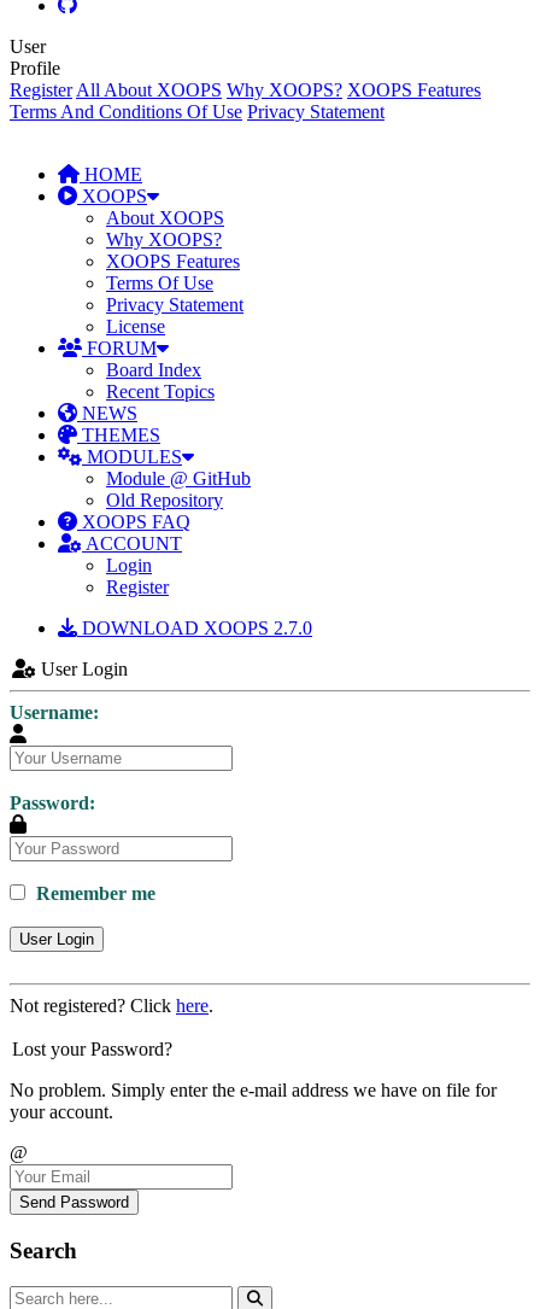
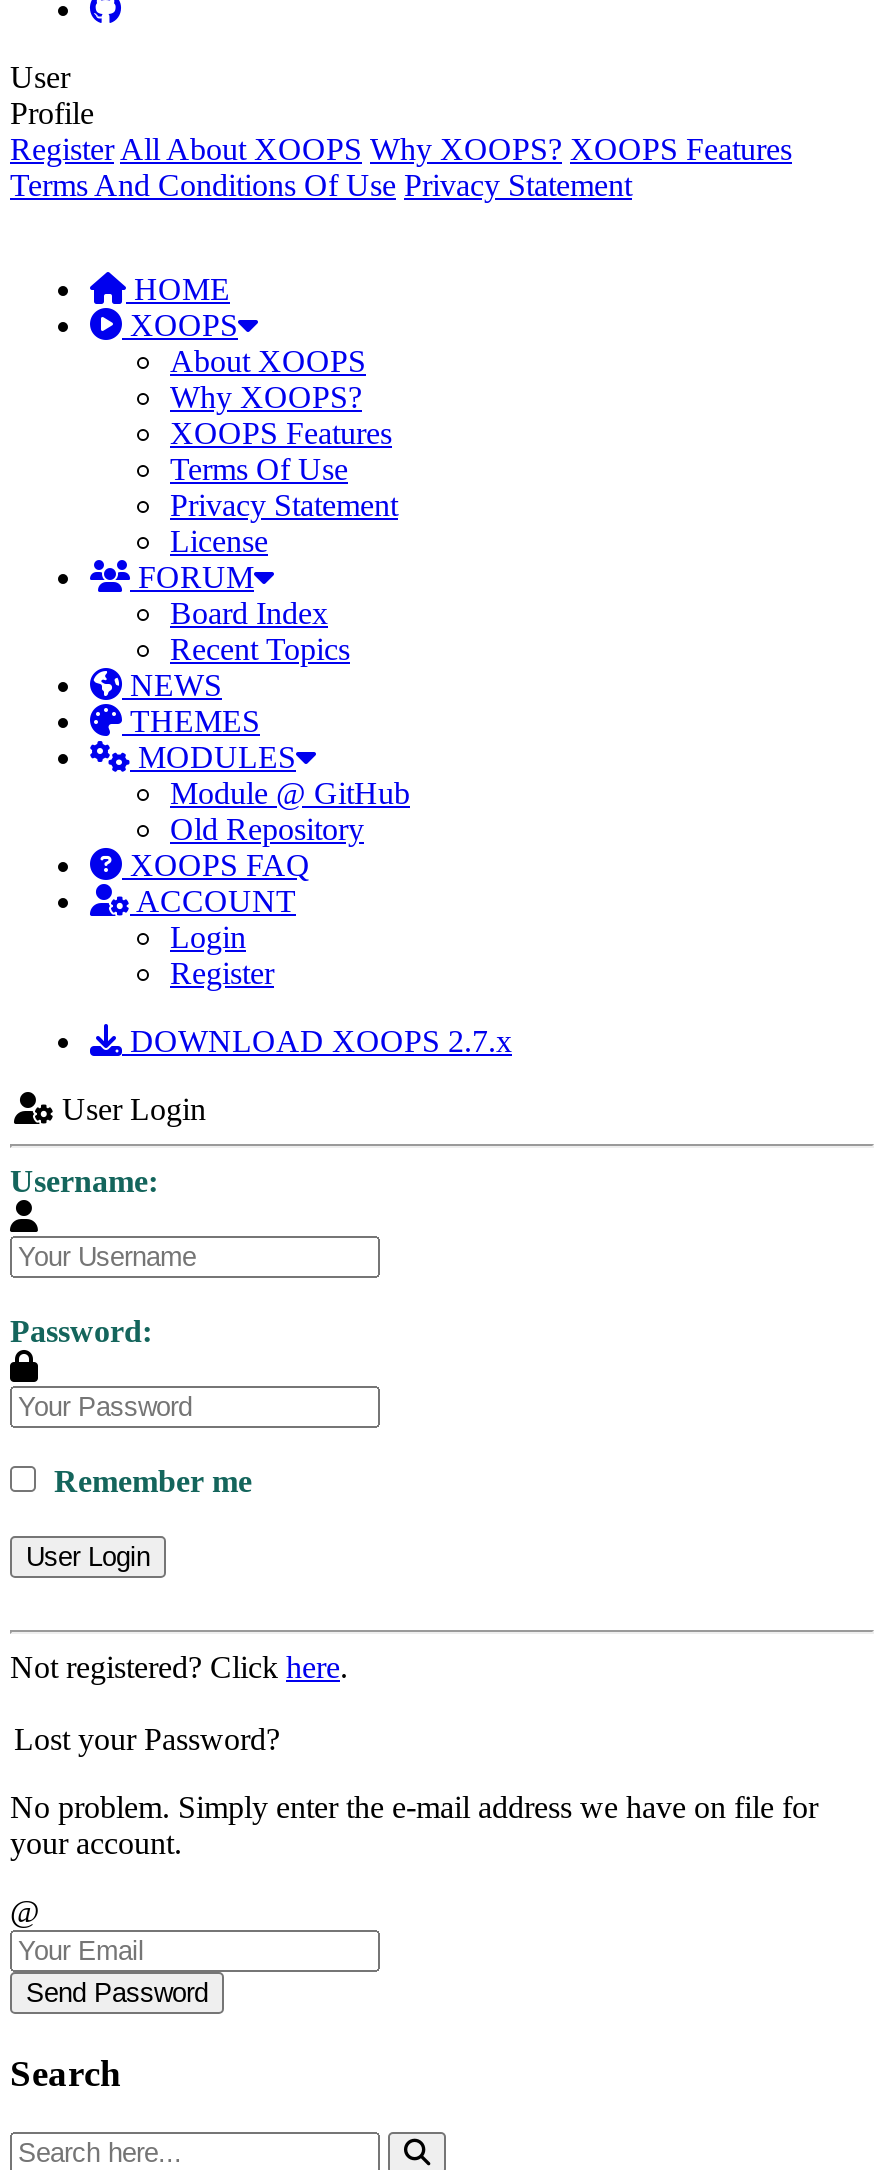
- DOWNLOAD XOOPS 2.7.0
+ DOWNLOAD XOOPS 2.7.x
